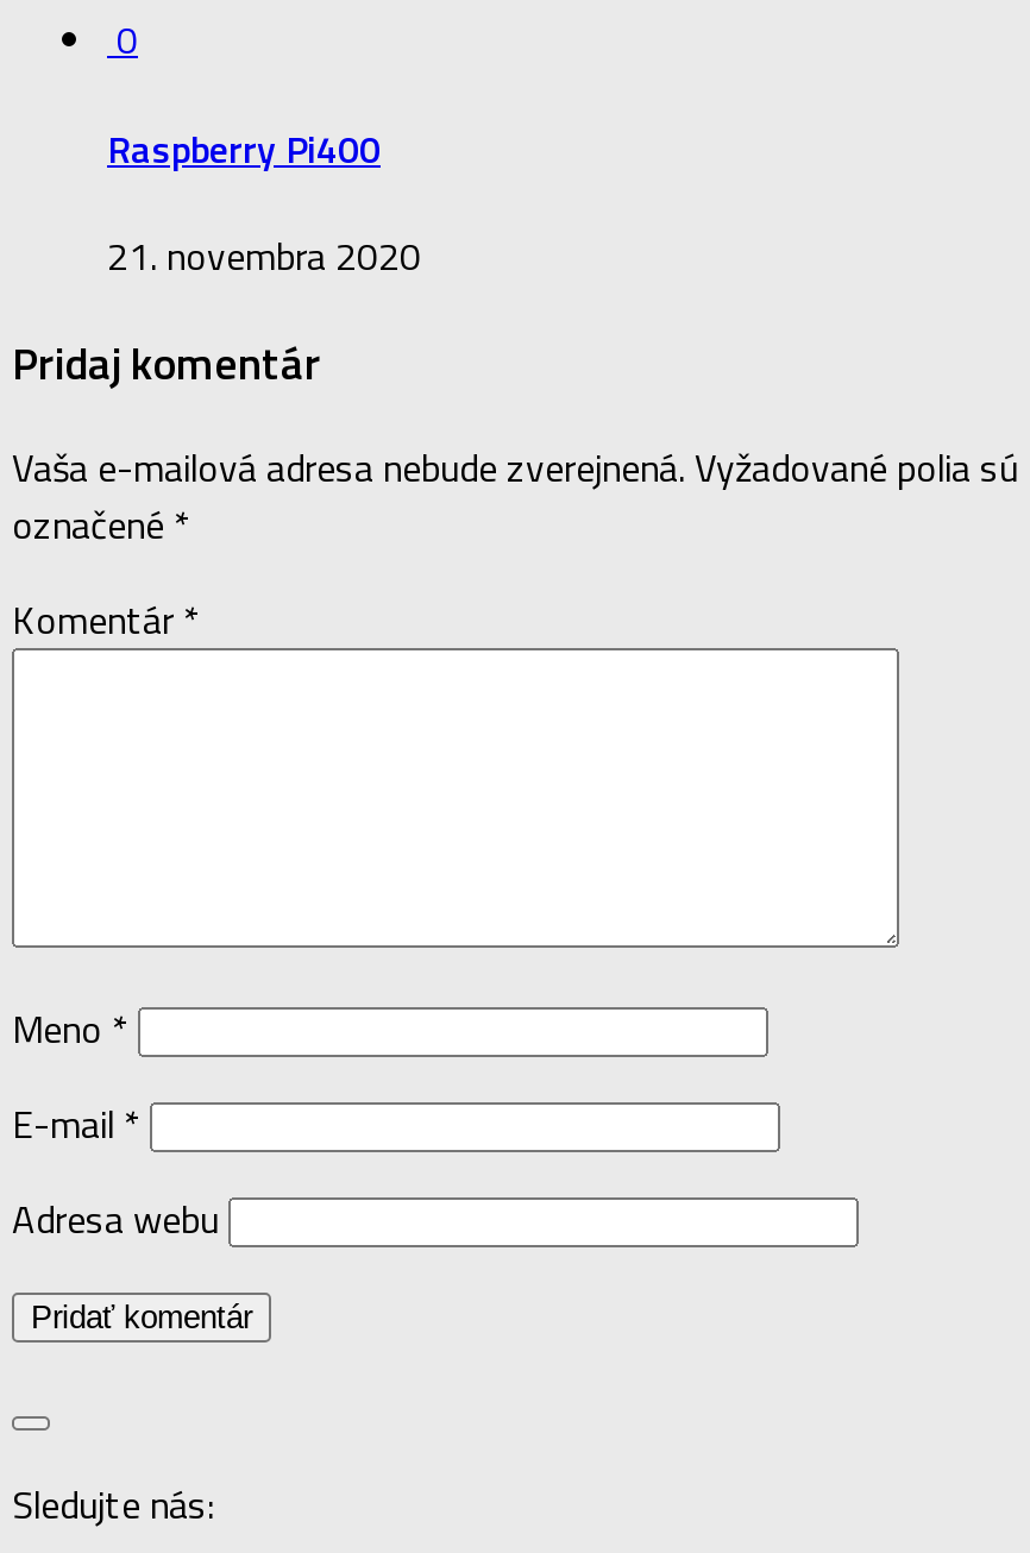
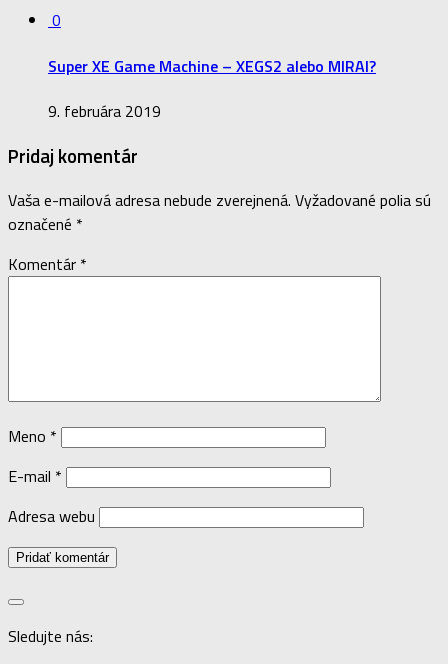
- Raspberry Pi400
+ Super XE Game Machine – XEGS2 alebo MIRAI?

- 21. novembra 2020
+ 9. februára 2019
